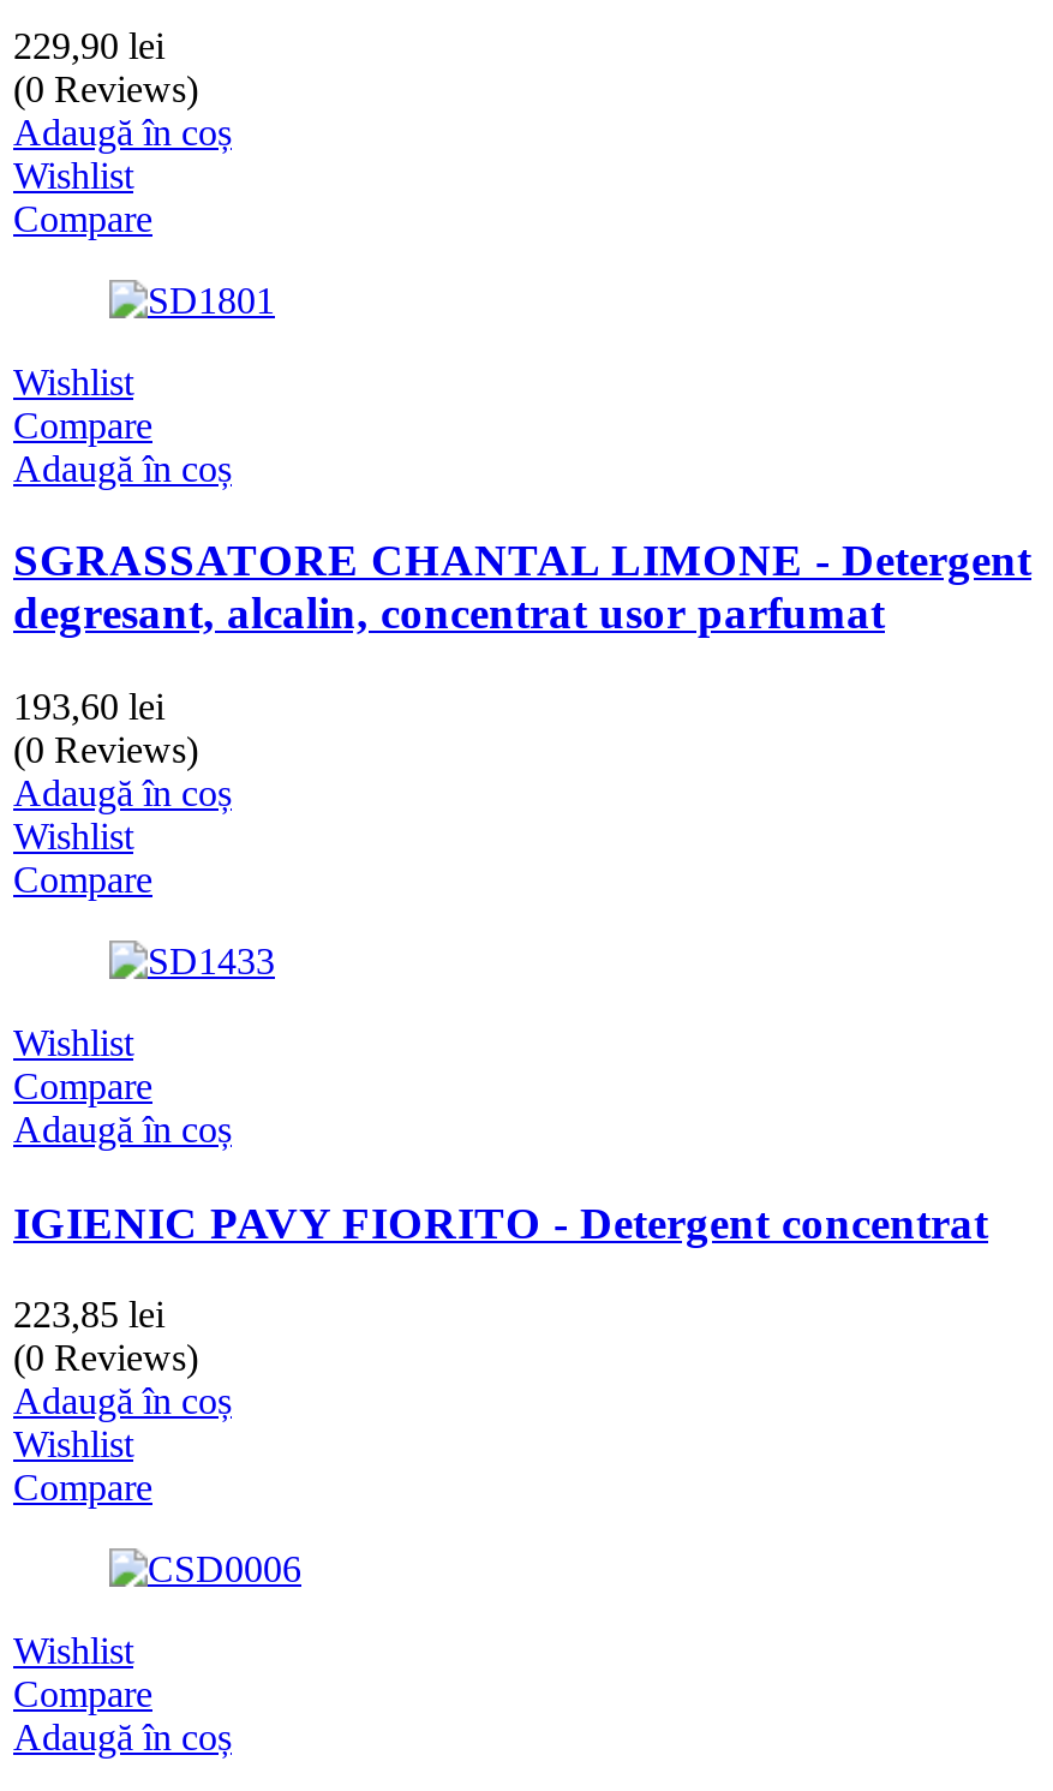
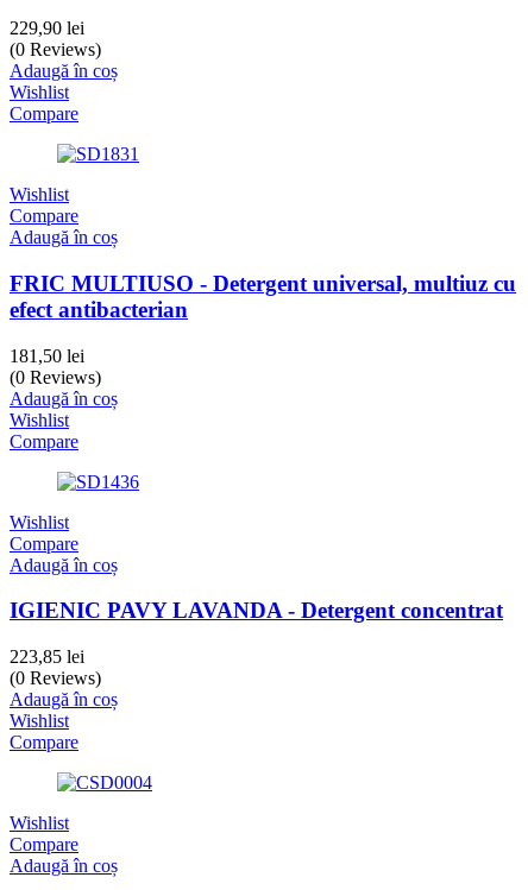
- SGRASSATORE CHANTAL LIMONE - Detergent
- degresant, alcalin, concentrat usor parfumat
+ FRIC MULTIUSO - Detergent universal, multiuz cu
+ efect antibacterian

- 193,60 lei
+ 181,50 lei

- IGIENIC PAVY FIORITO - Detergent concentrat
+ IGIENIC PAVY LAVANDA - Detergent concentrat
